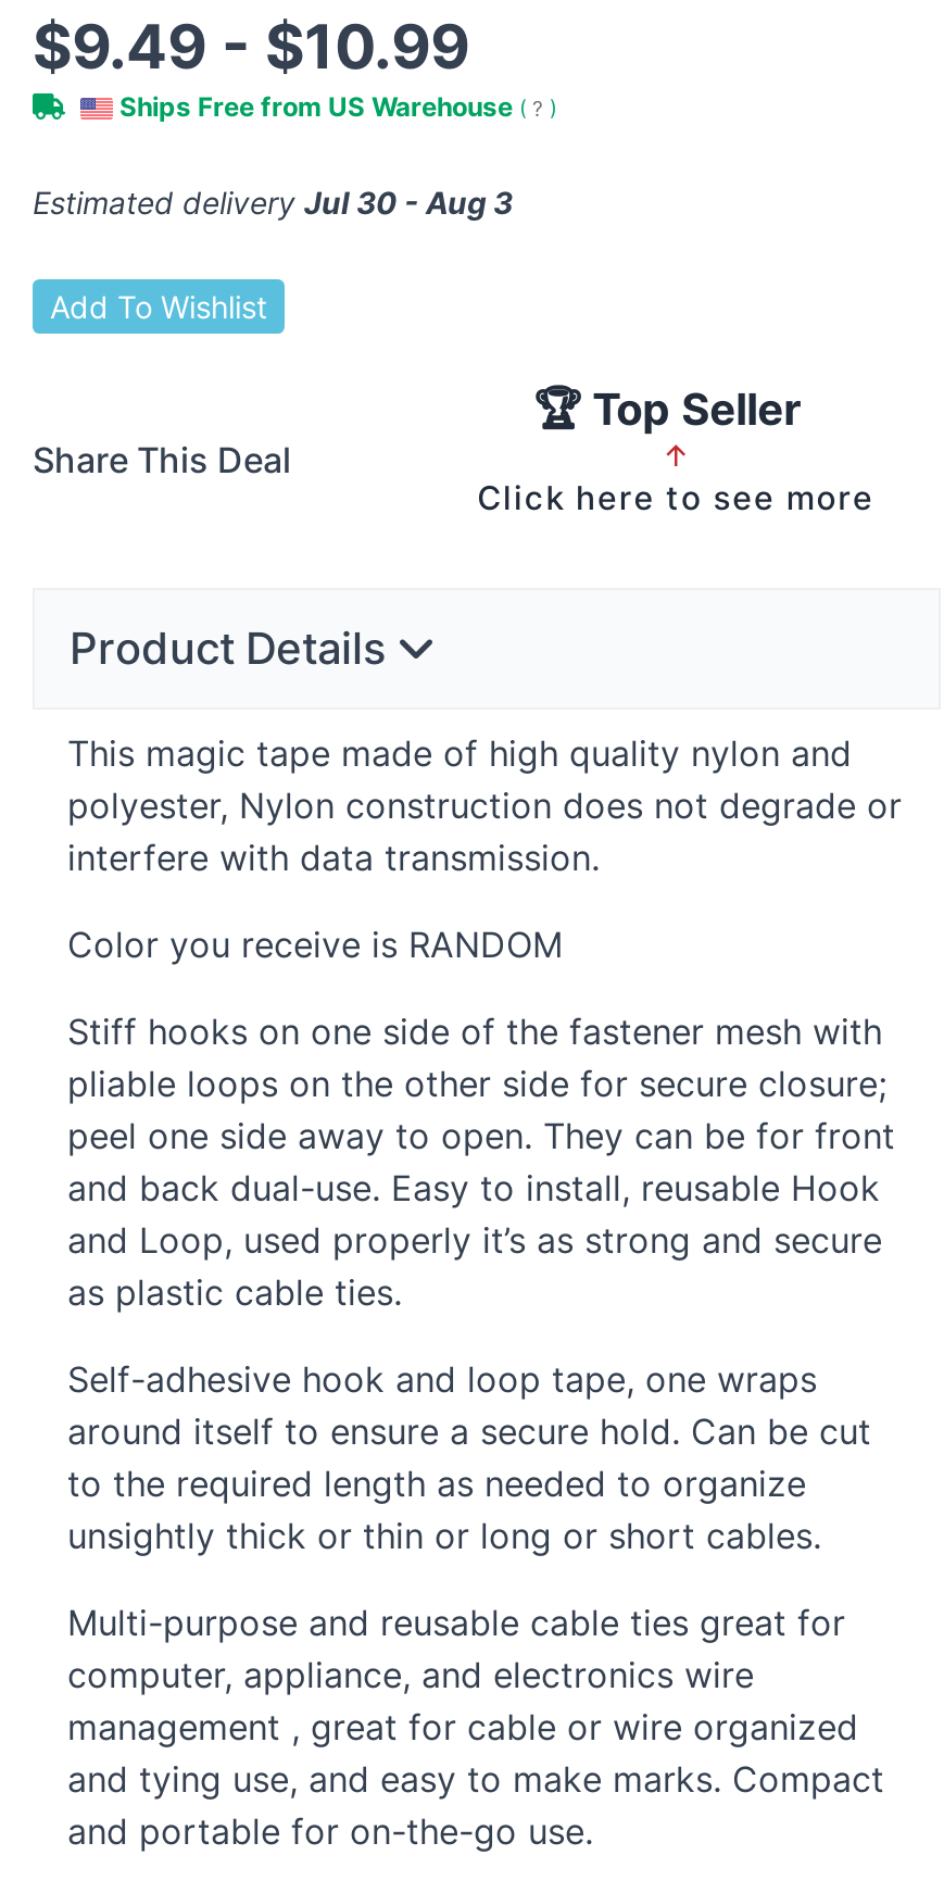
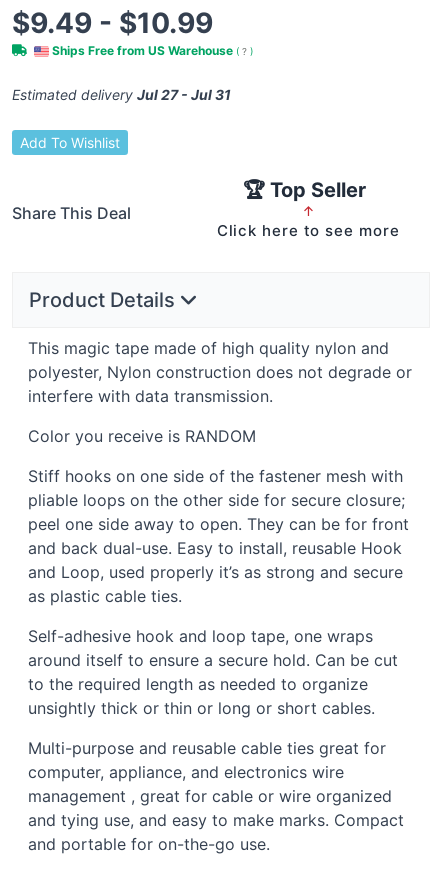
- Estimated delivery Jul 30 - Aug 3
+ Estimated delivery Jul 27 - Jul 31
